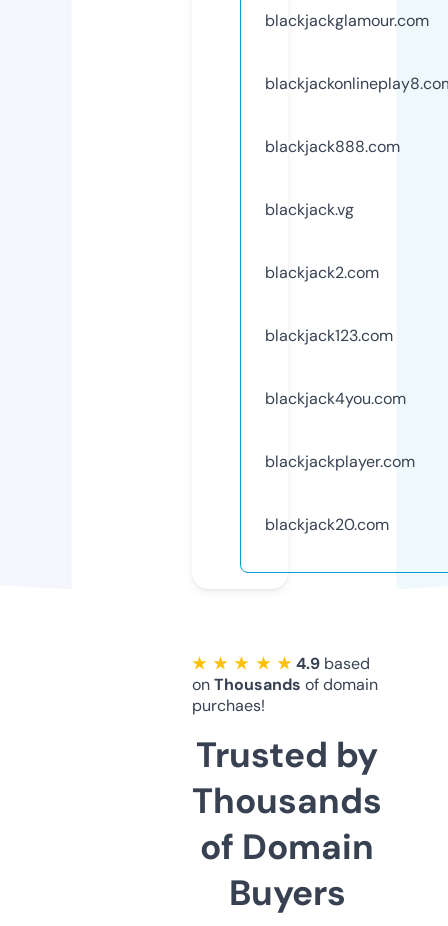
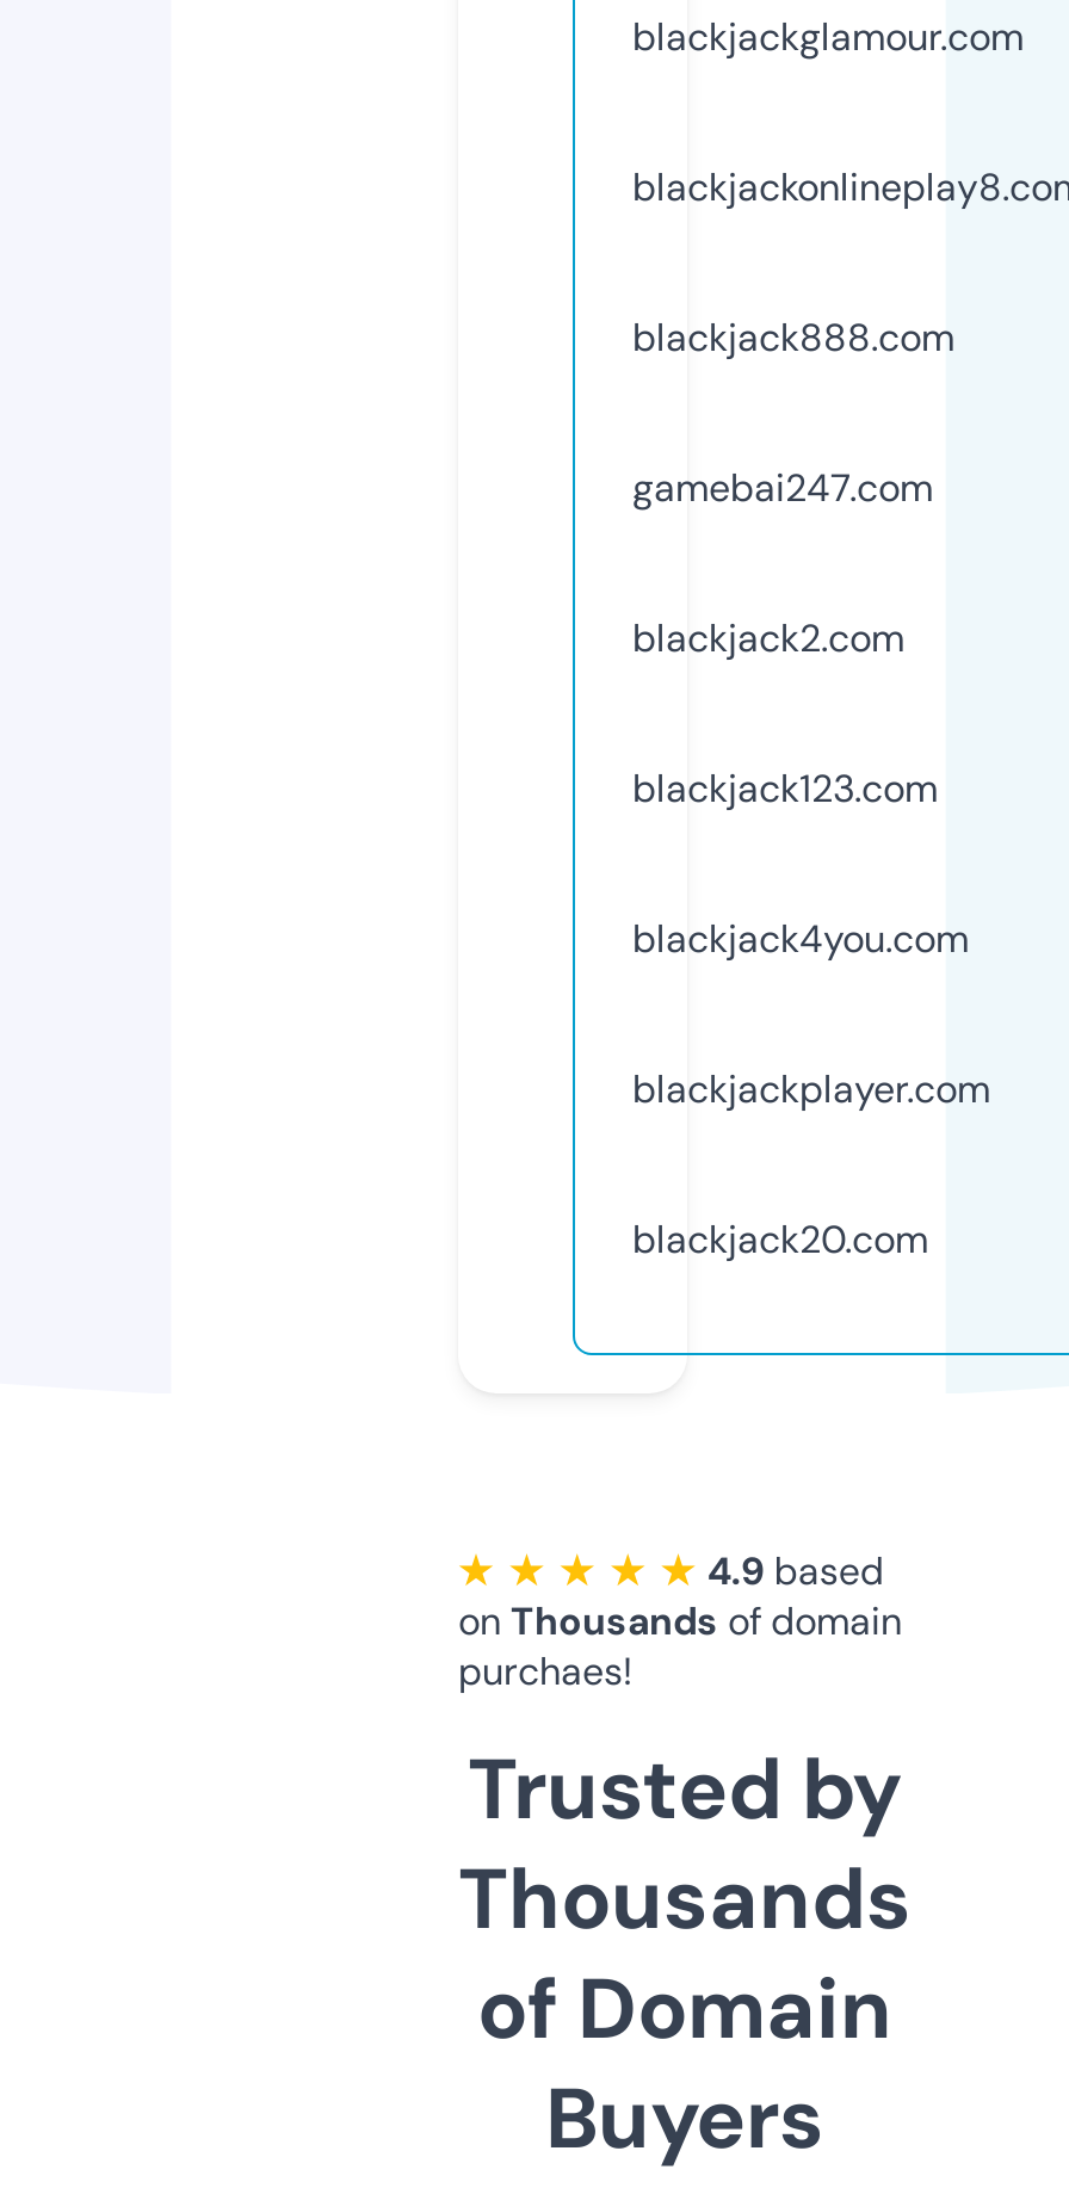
- blackjack.vg
+ gamebai247.com
